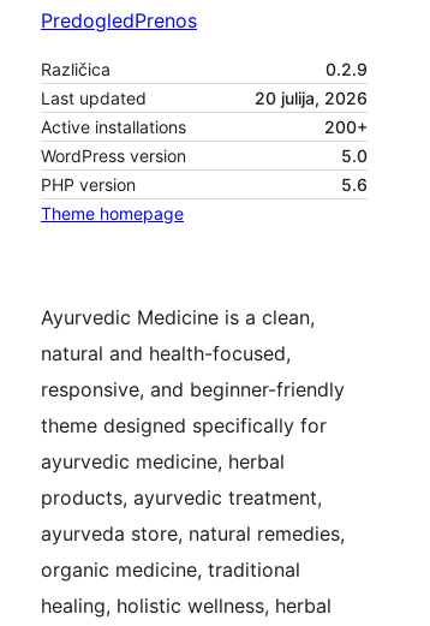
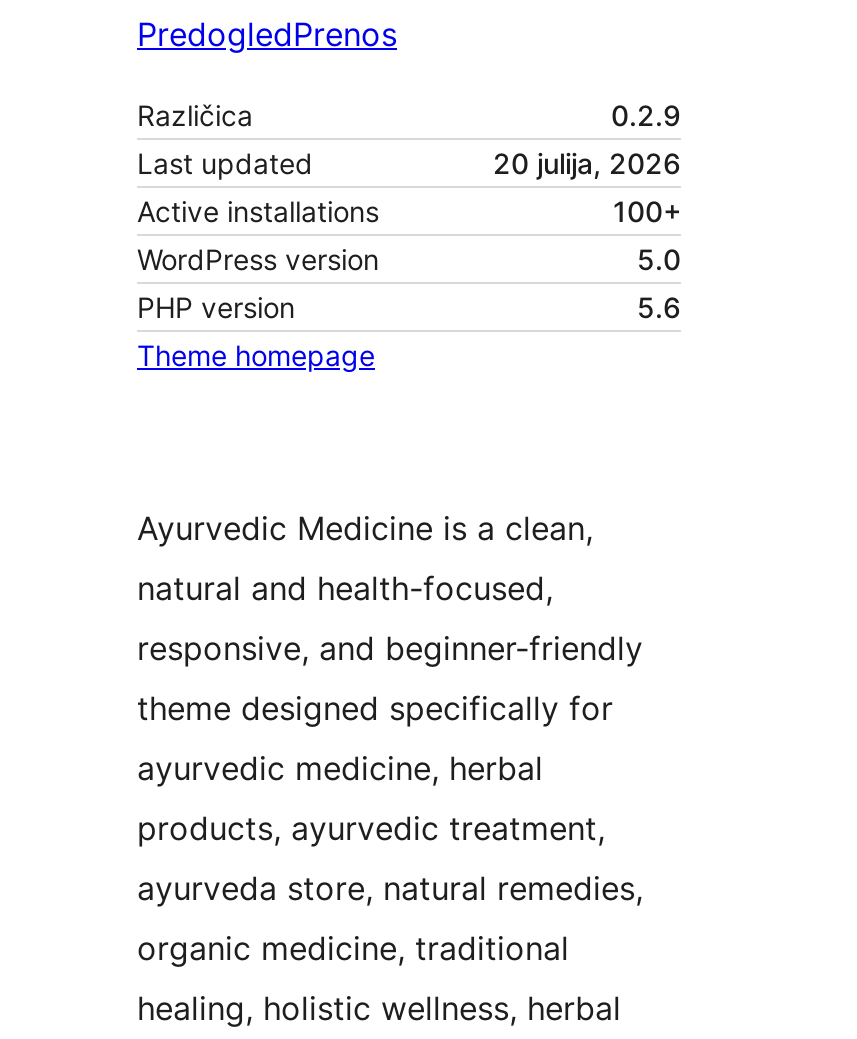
- 200+
+ 100+
